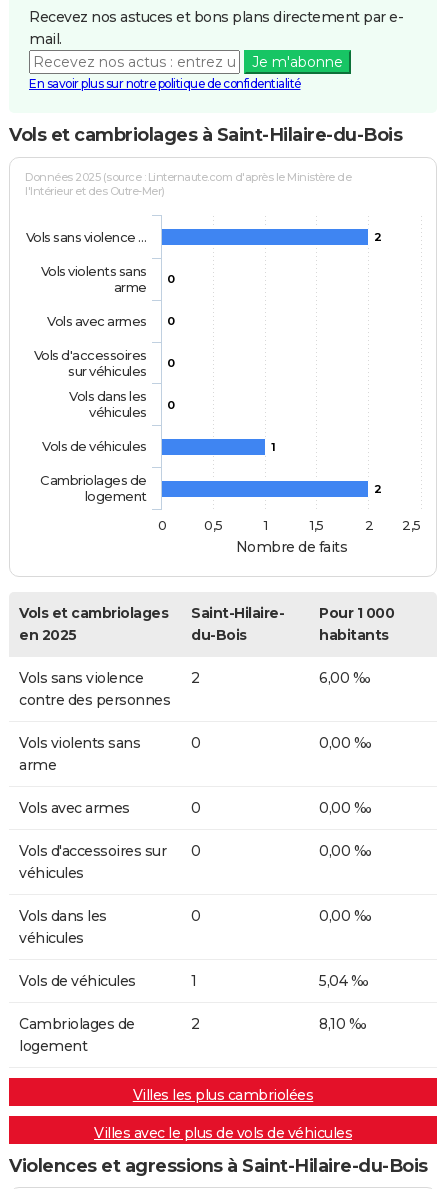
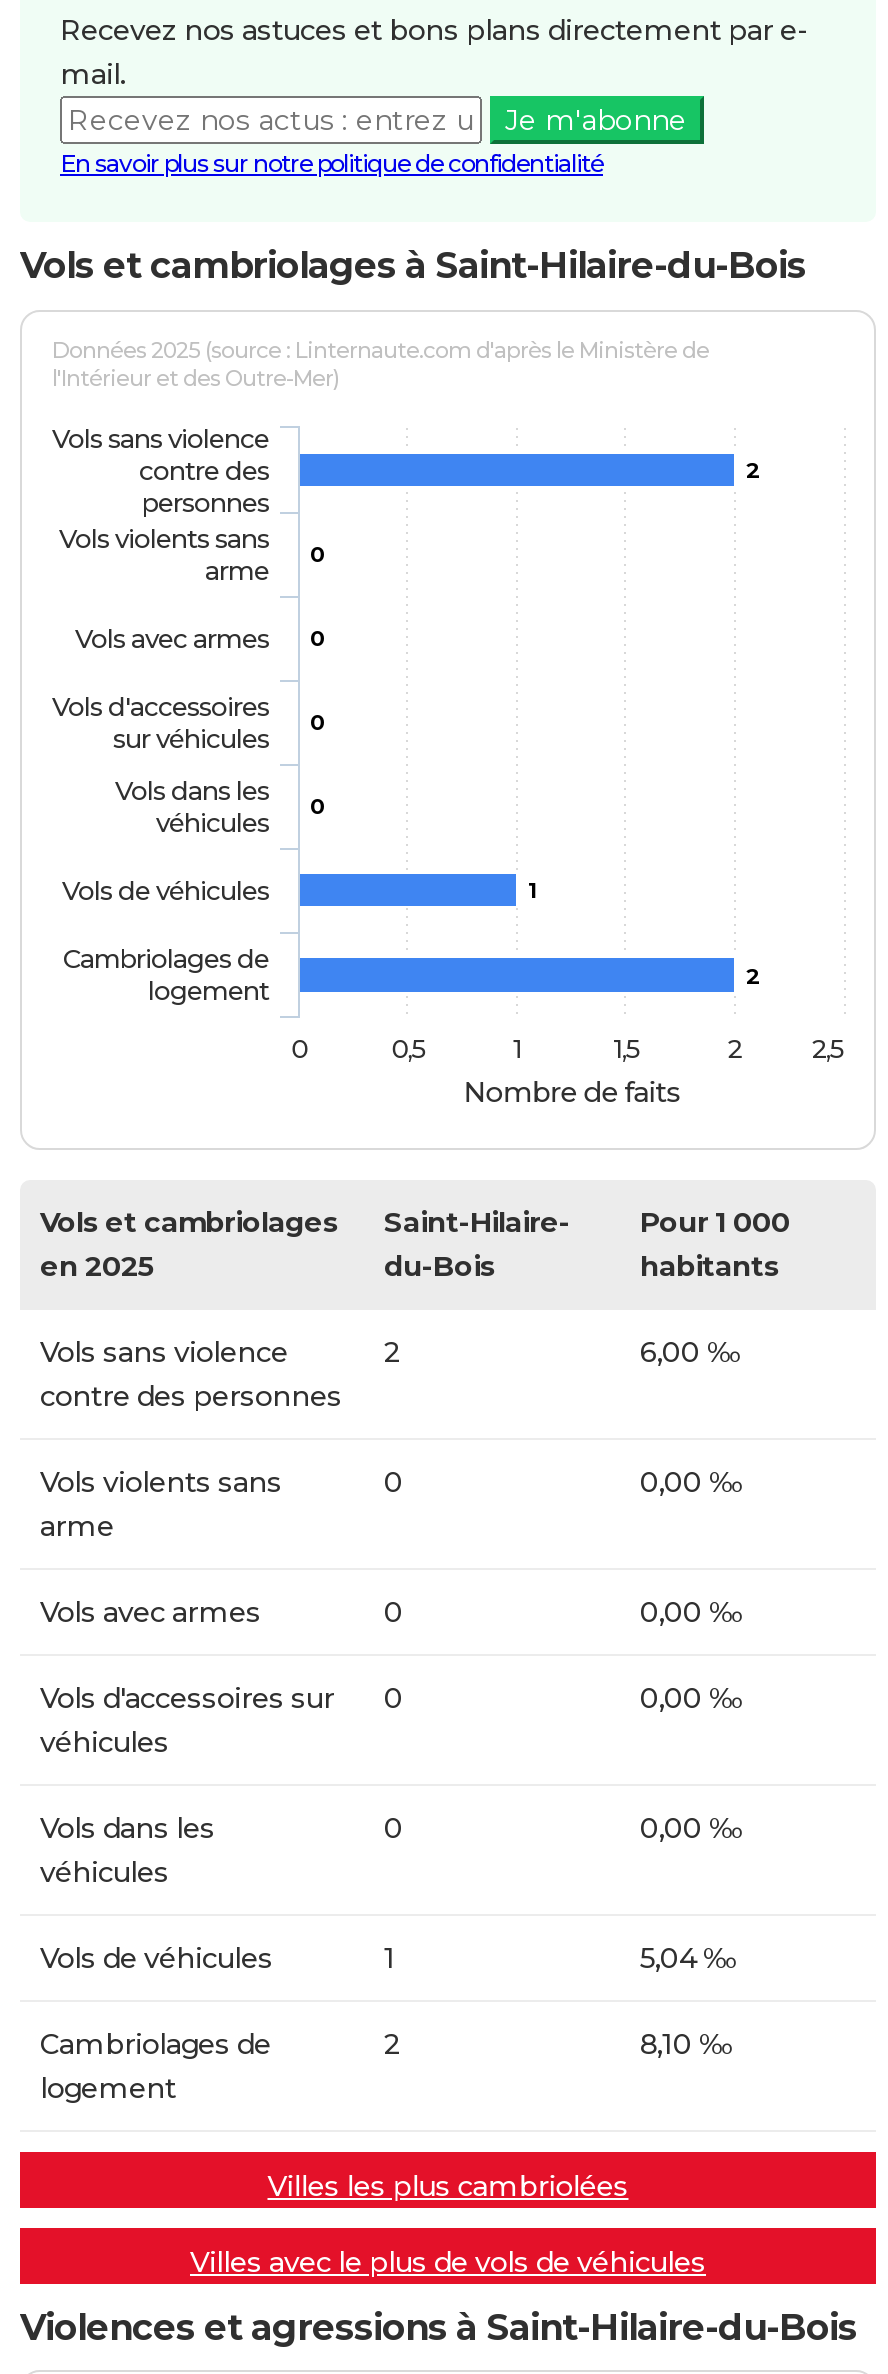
- Vols sans violence …
+ Vols sans violence
+ contre des
+ personnes
